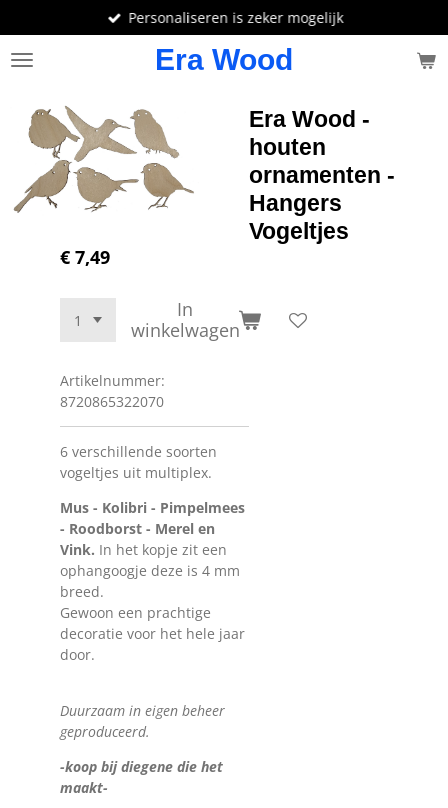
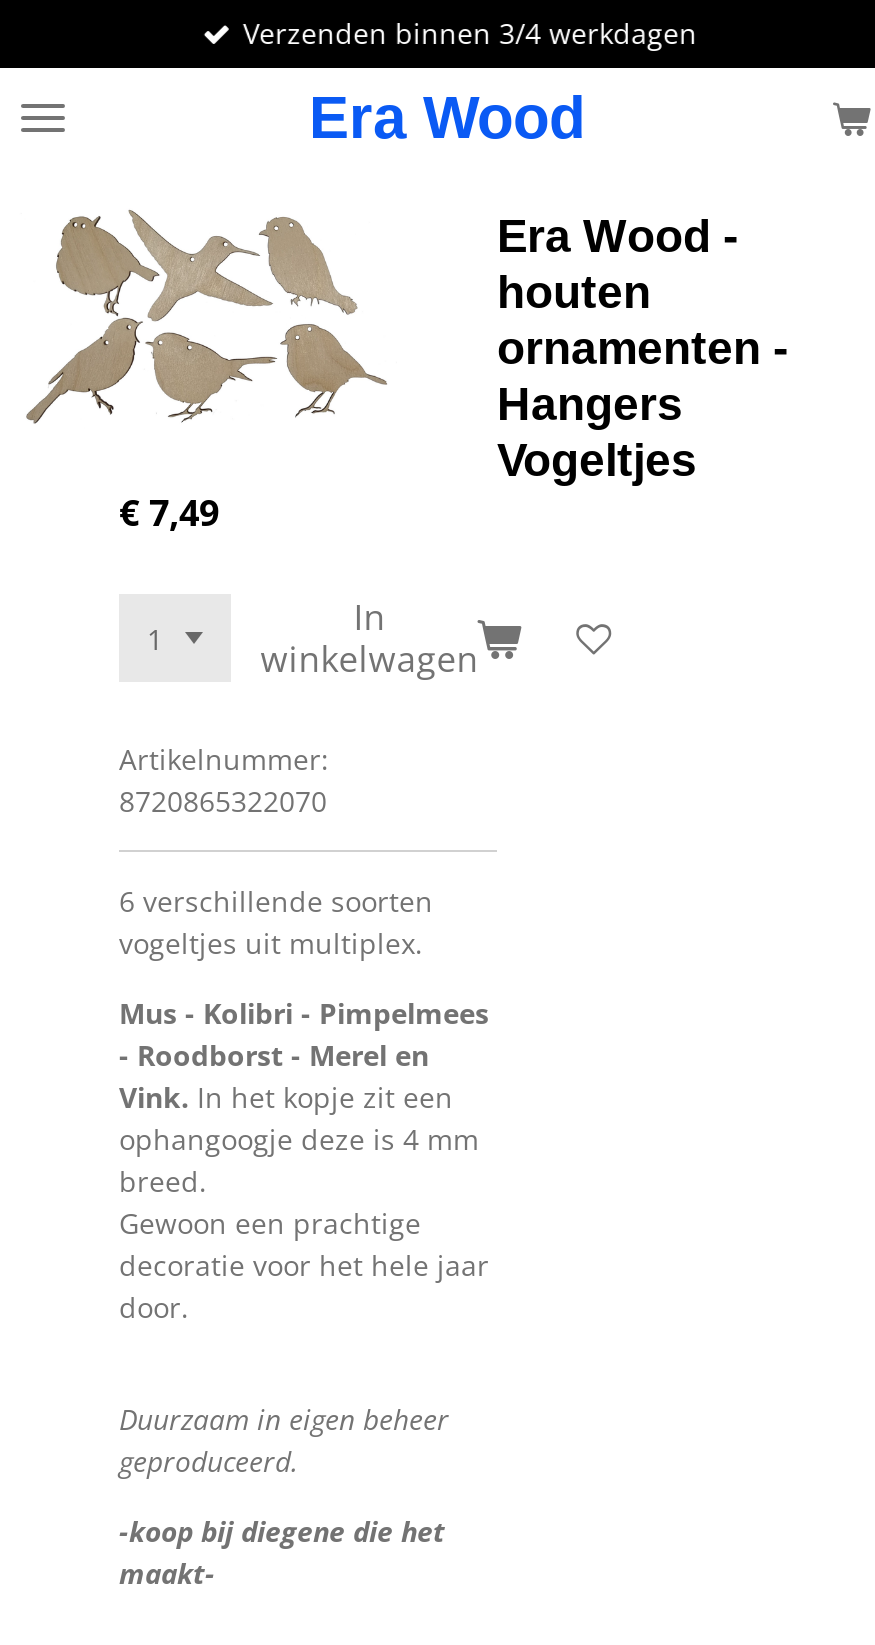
- Personaliseren is zeker mogelijk
+ Verzenden binnen 3/4 werkdagen
